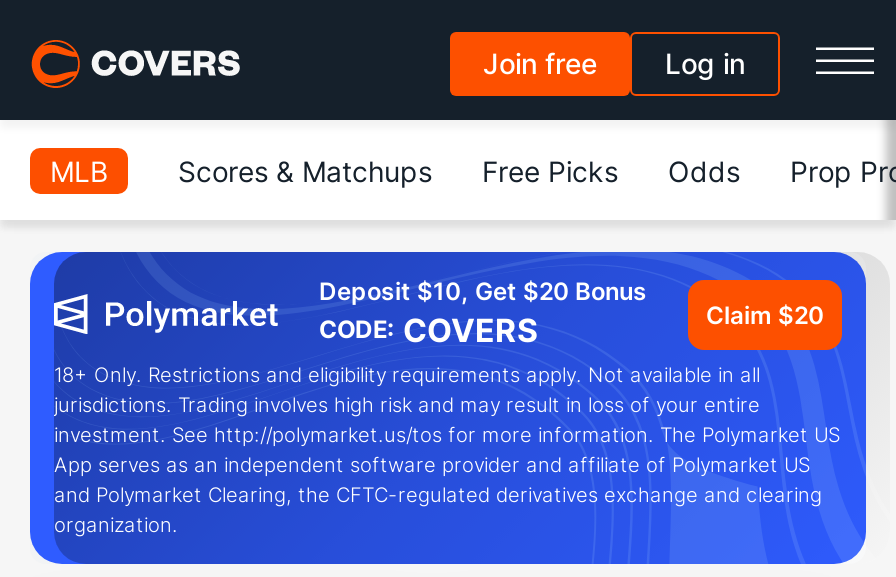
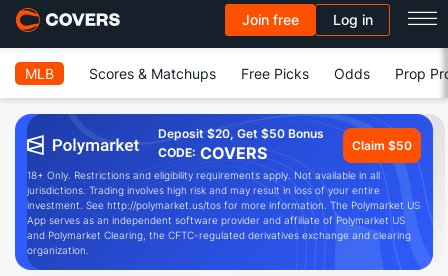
- Deposit $10, Get $20 Bonus
+ Deposit $20, Get $50 Bonus

- Claim $20
+ Claim $50
